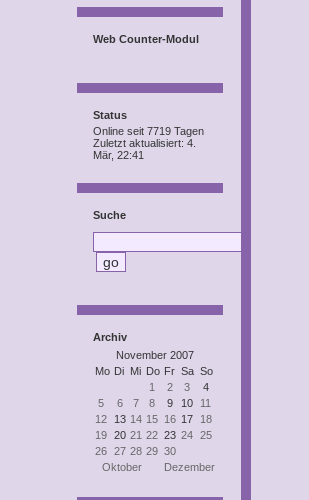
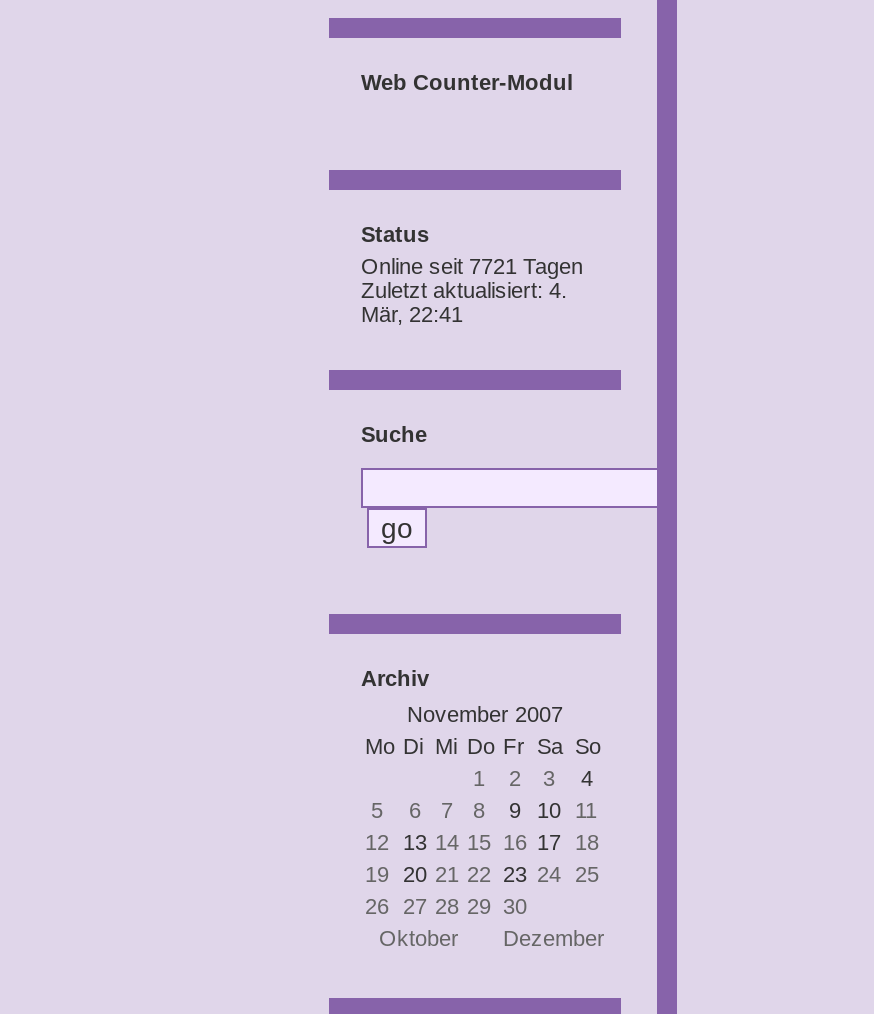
- Online seit 7719 Tagen
+ Online seit 7721 Tagen
